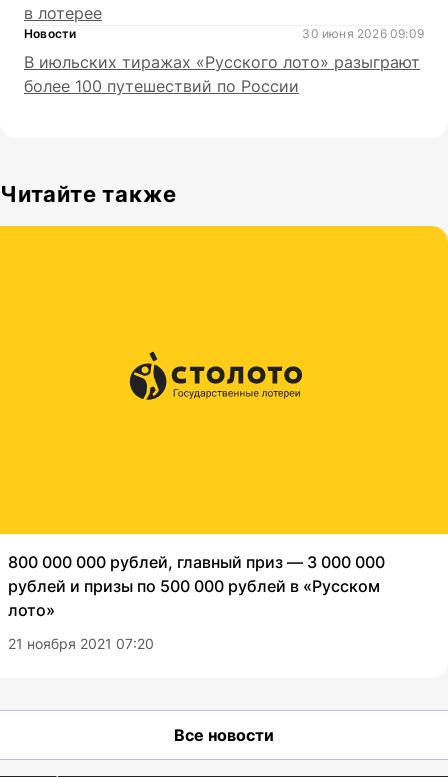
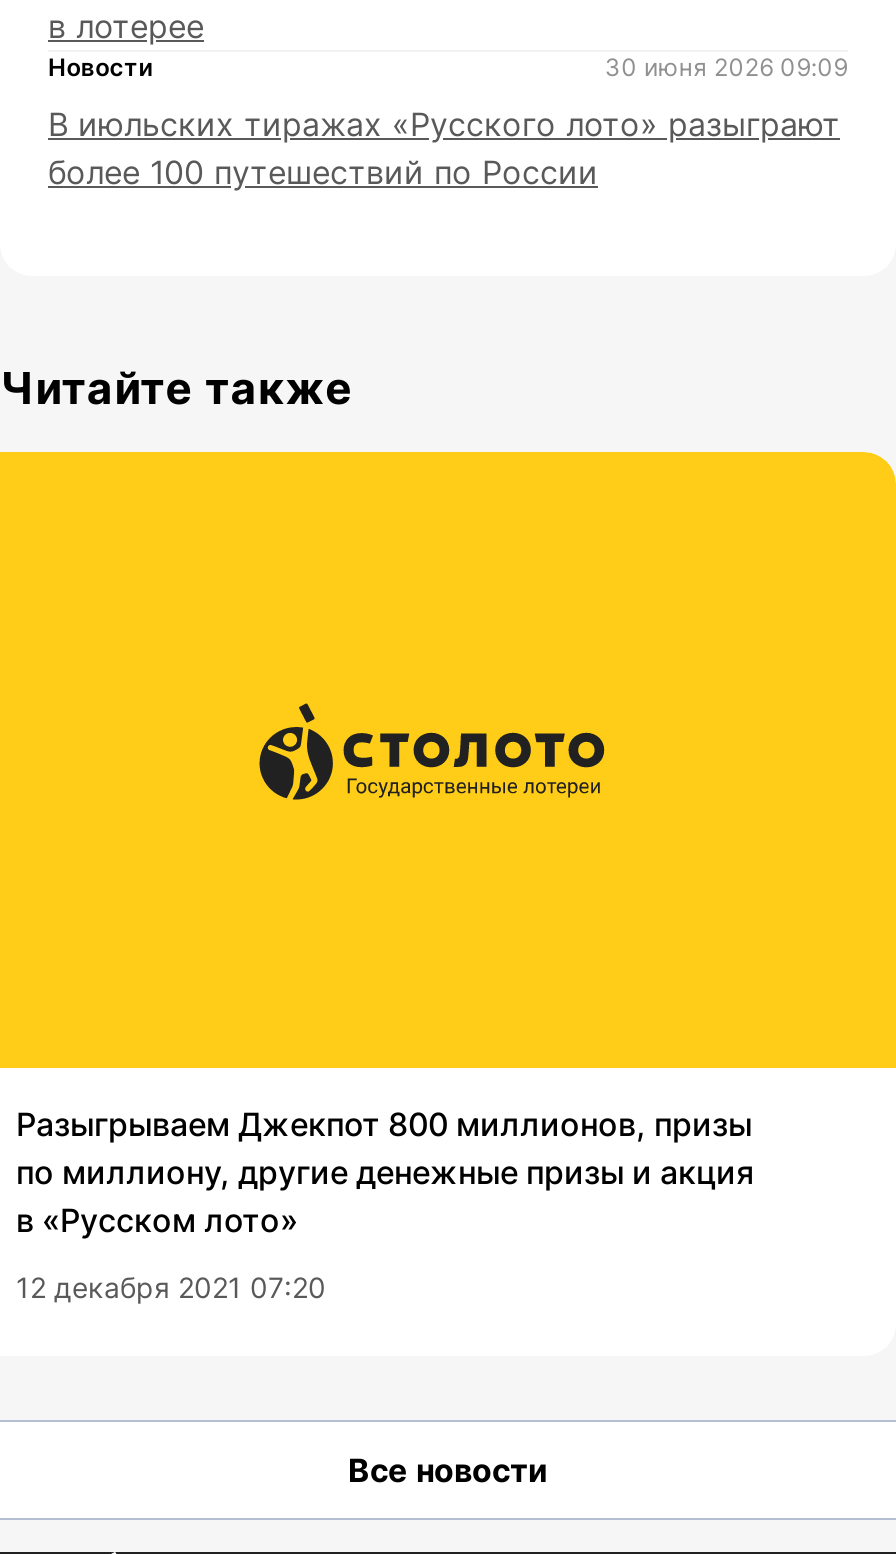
- 800 000 000 рублей, главный приз — 3 000 000
- рублей и призы по 500 000 рублей в «Русском
- лото»
+ Разыгрываем Джекпот 800 миллионов, призы
+ по миллиону, другие денежные призы и акция
+ в «Русском лото»

- 21 ноября 2021 07:20
+ 12 декабря 2021 07:20
